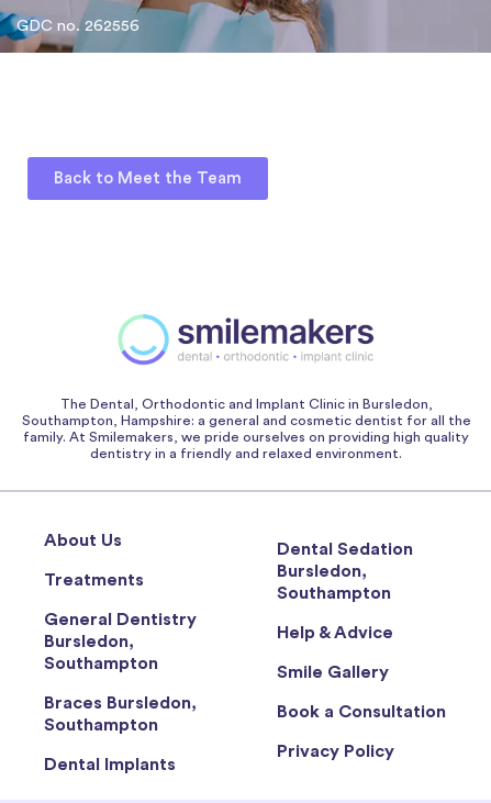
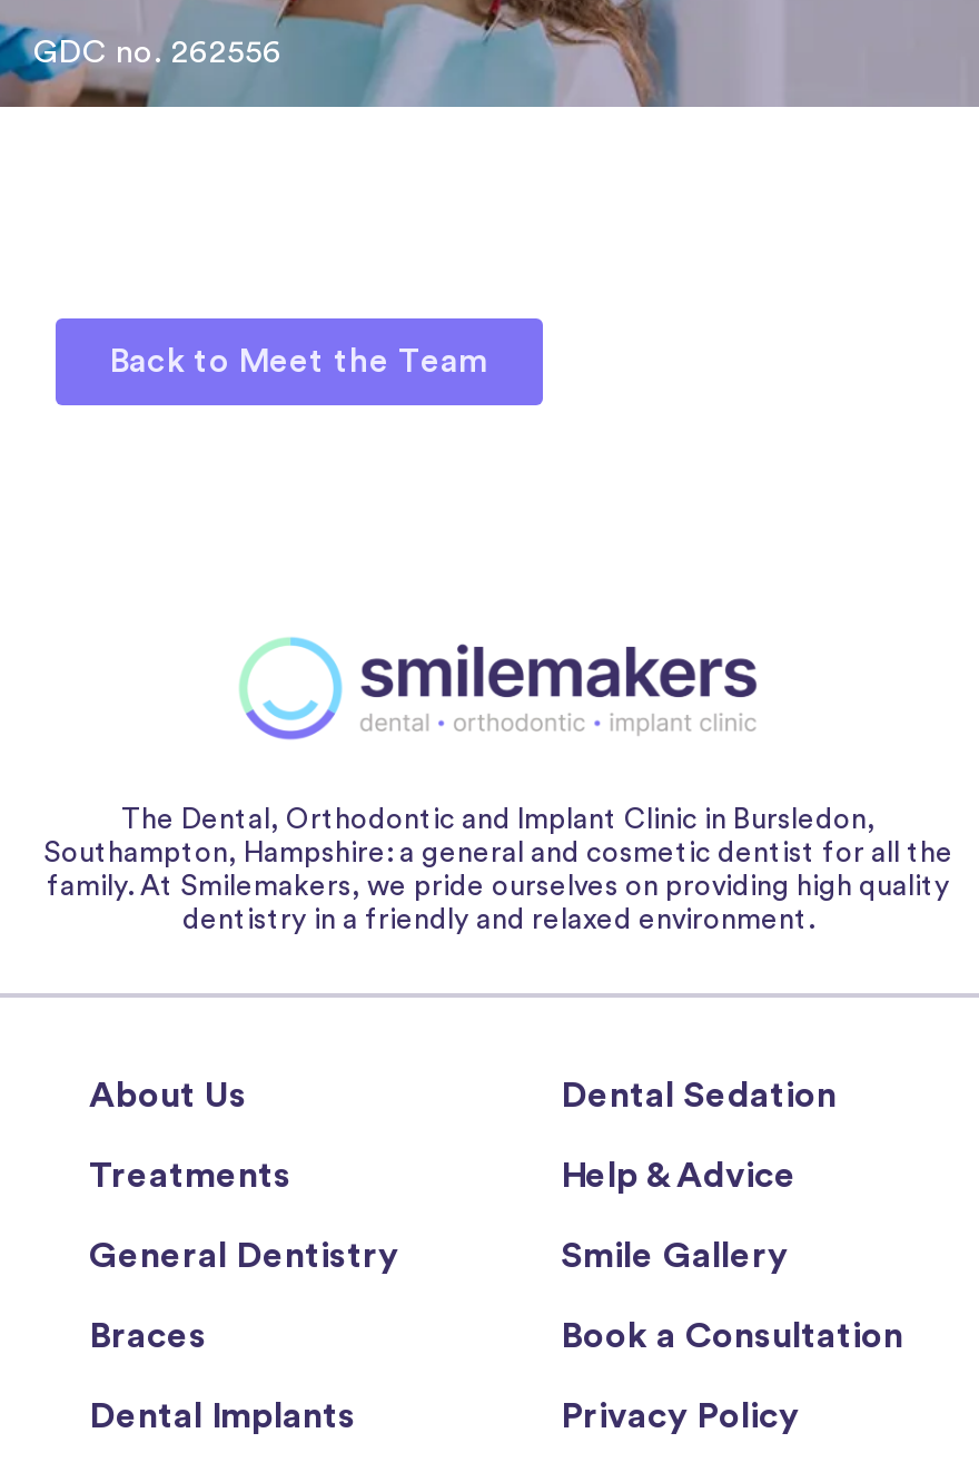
- Bursledon,
- Southampton

- Bursledon,
- Southampton
- Braces Bursledon,
- Southampton
+ Braces
